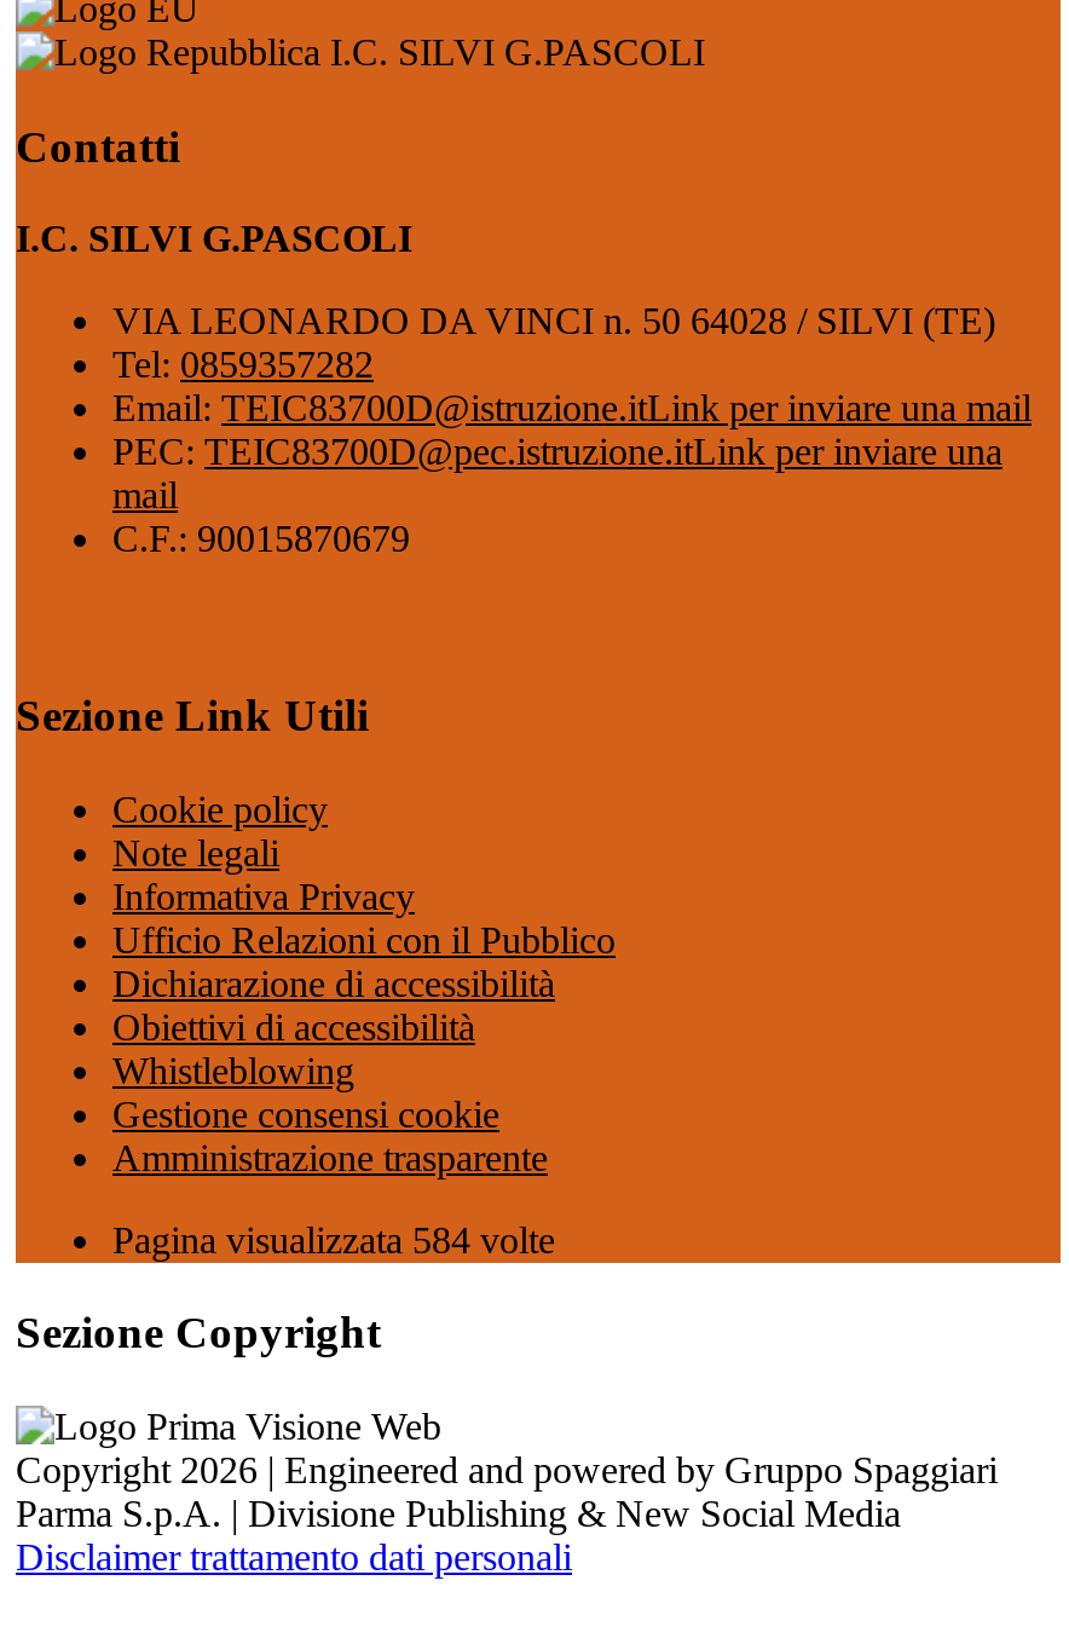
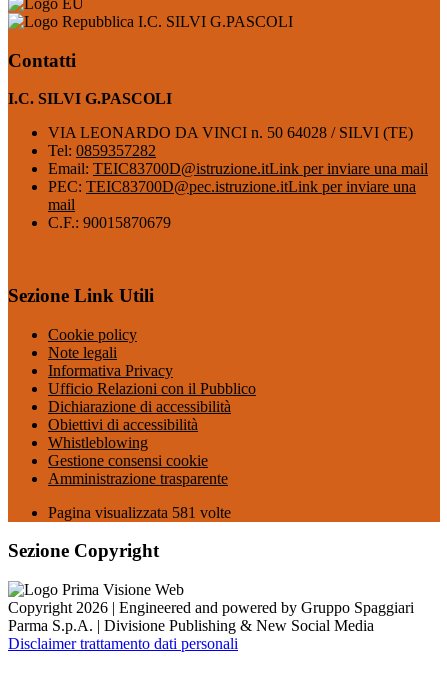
- Pagina visualizzata 584 volte
+ Pagina visualizzata 581 volte
